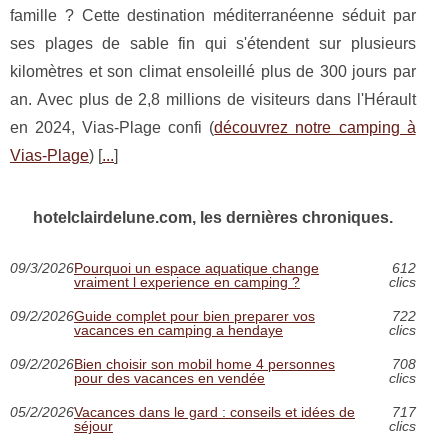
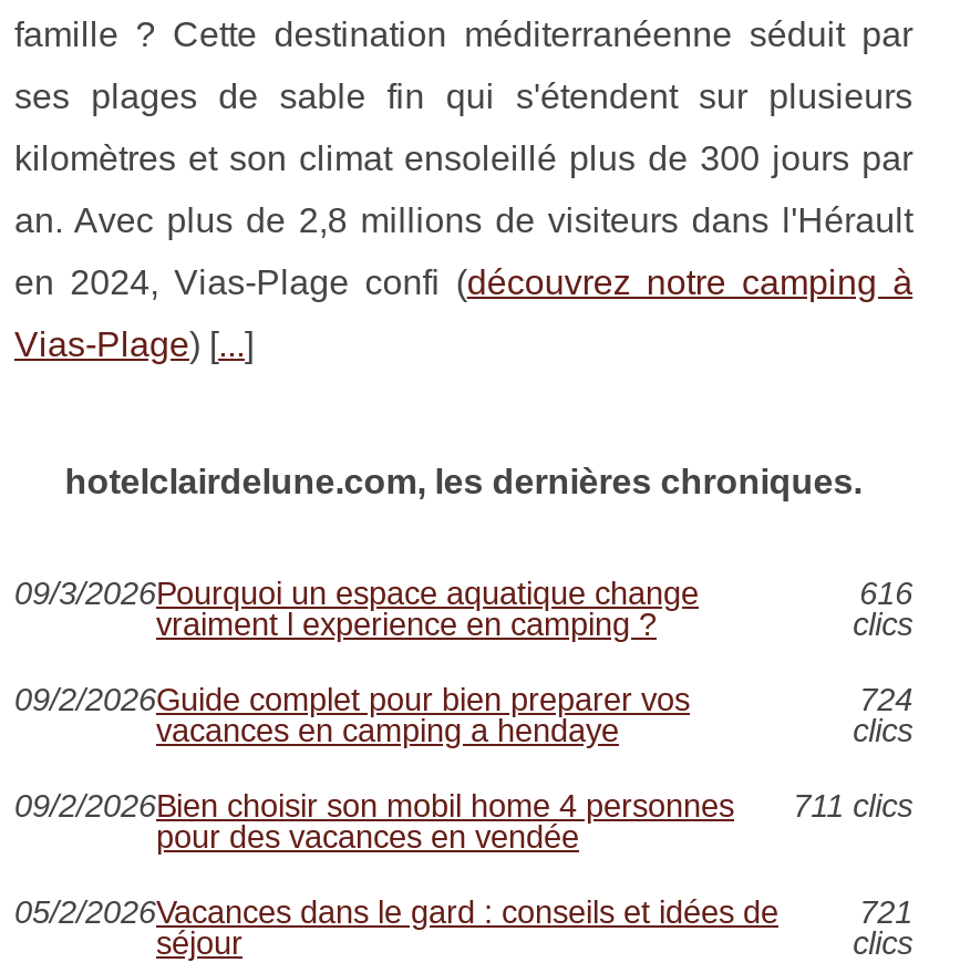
- 612
+ 616

- 722
+ 724

- 708
- clics
+ 711 clics

- 717
+ 721
